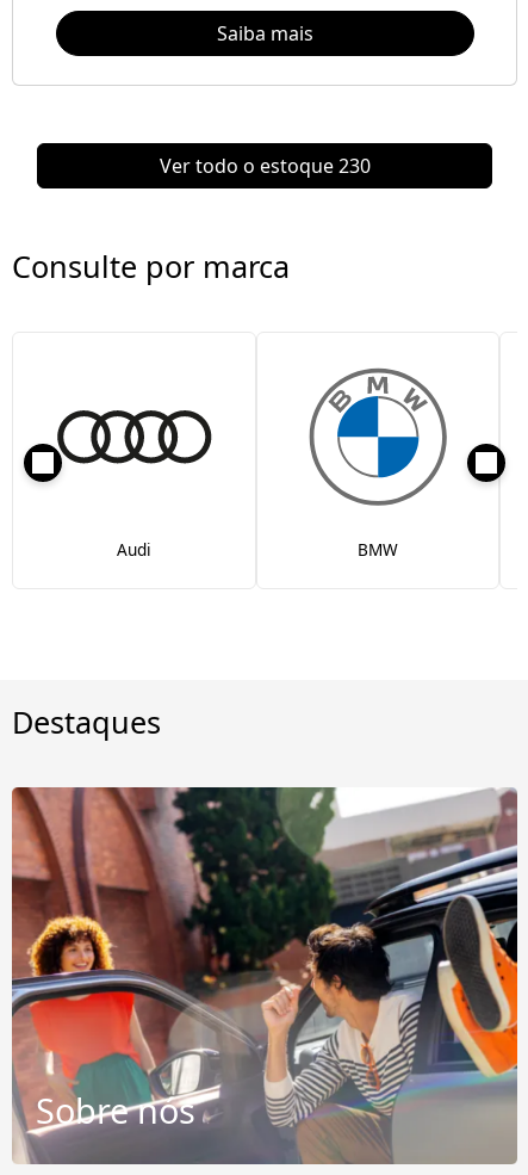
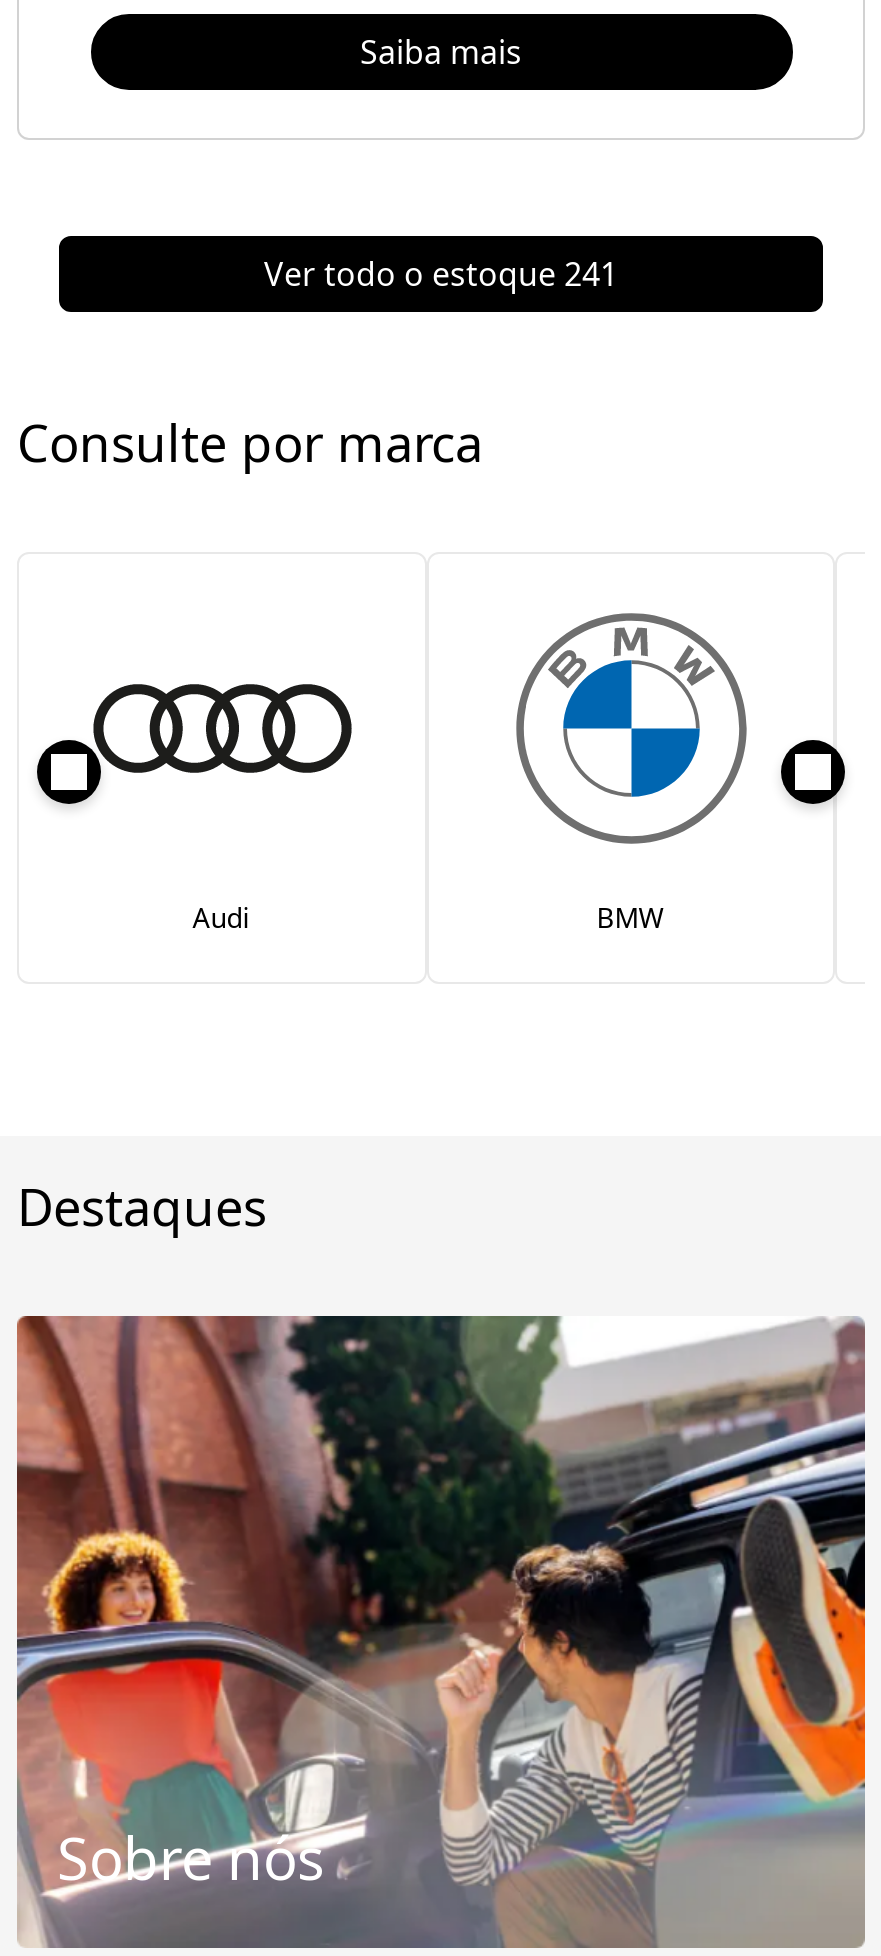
- Ver todo o estoque 230
+ Ver todo o estoque 241
